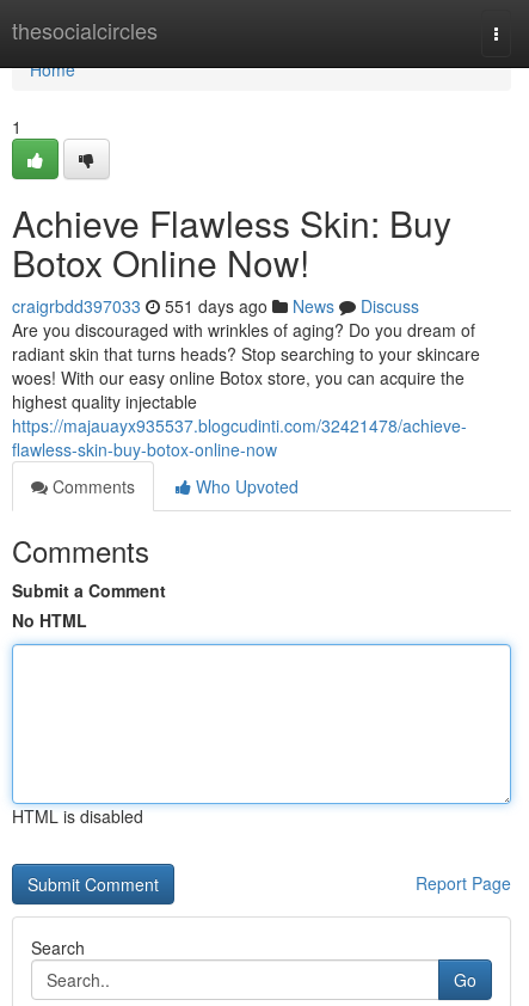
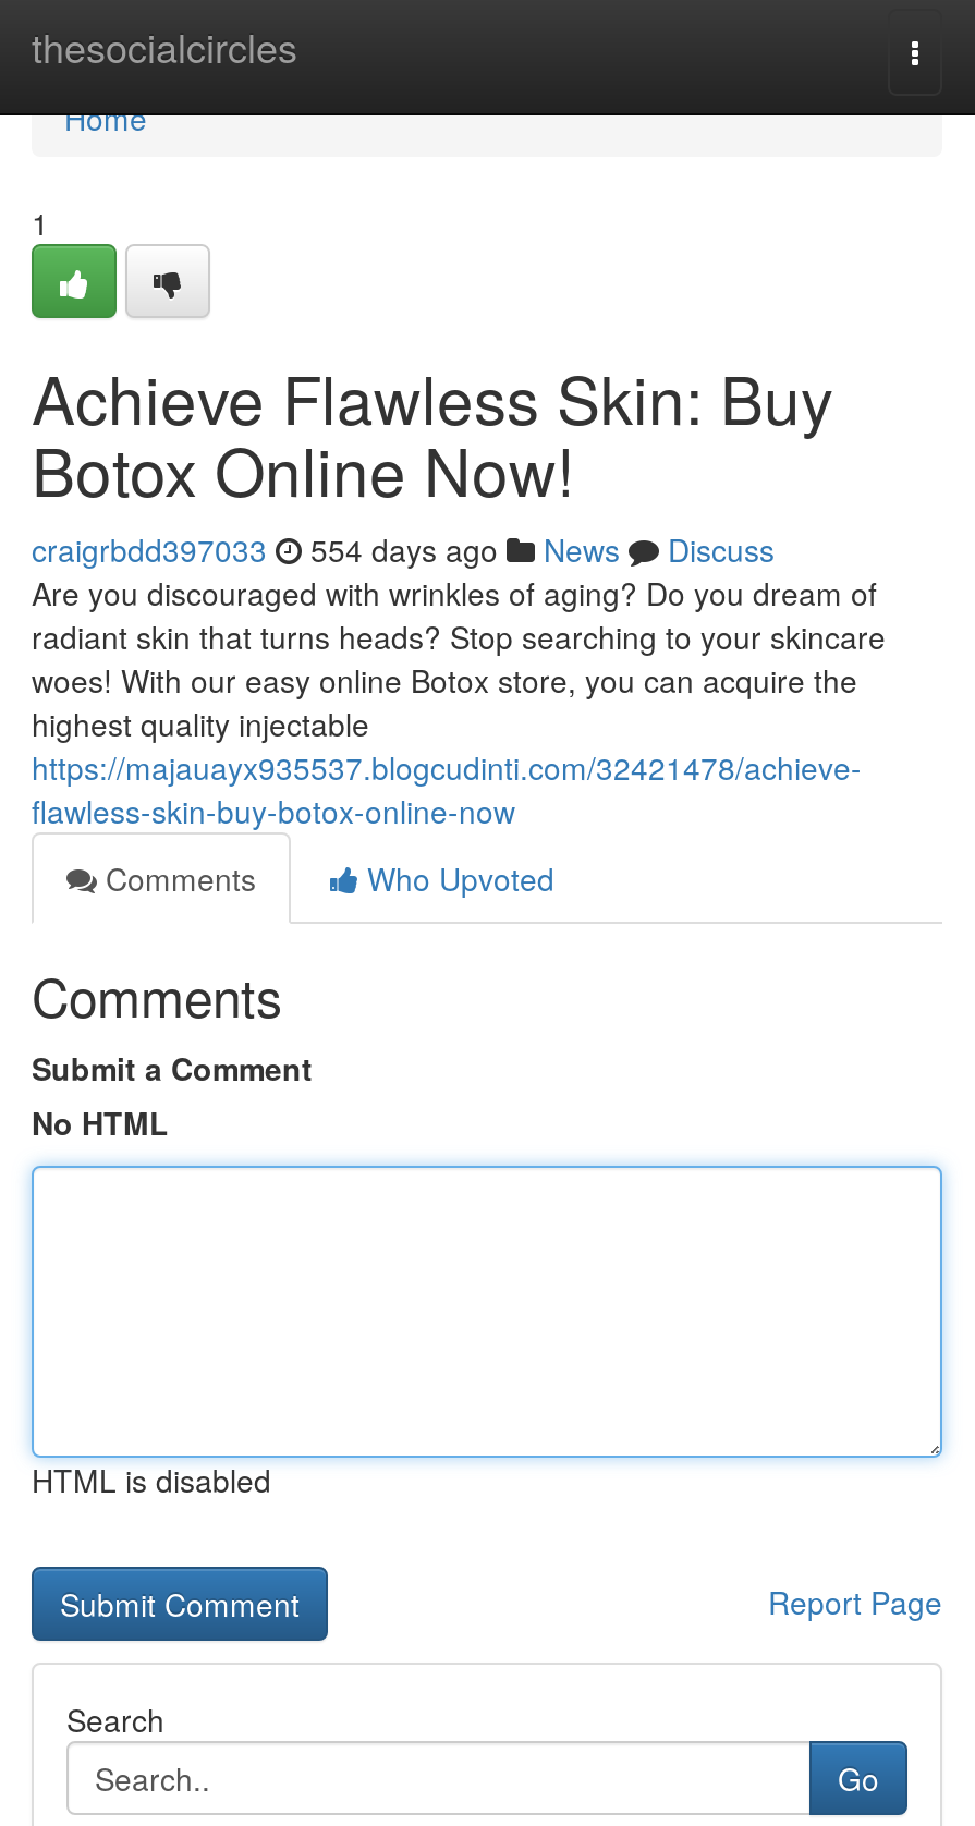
- craigrbdd397033 551 days ago News Discuss
+ craigrbdd397033 554 days ago News Discuss
